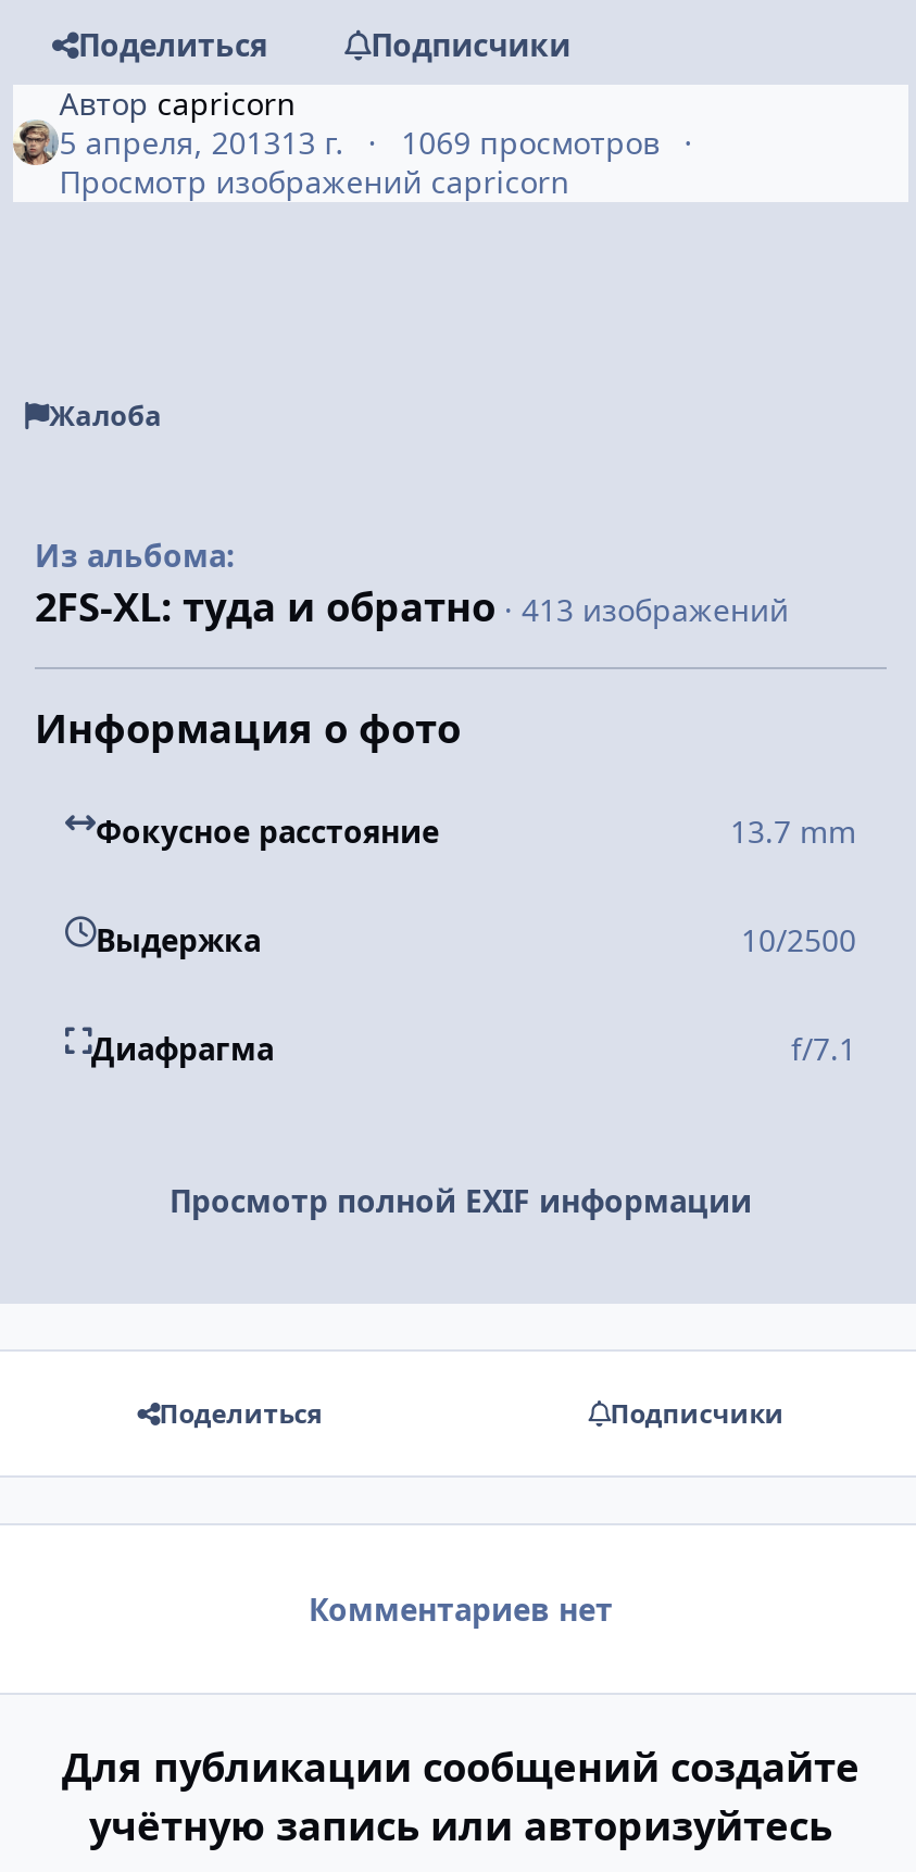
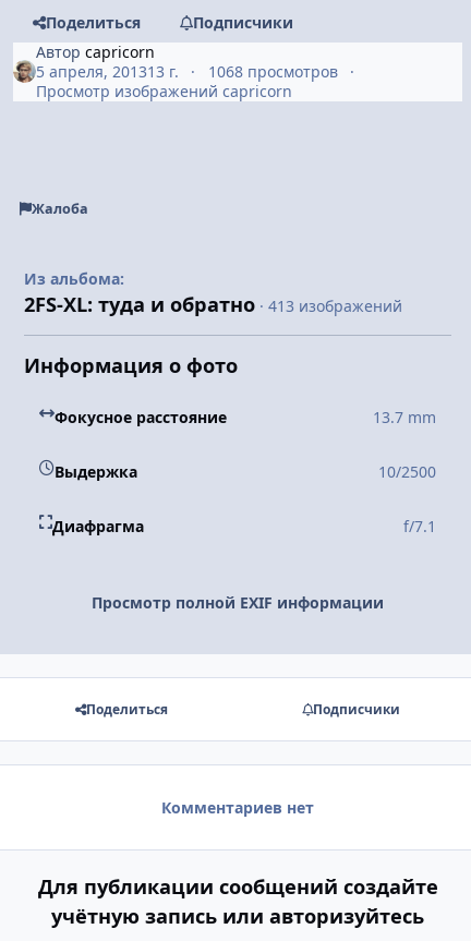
- 5 апреля, 201313 г. 1069 просмотров
+ 5 апреля, 201313 г. 1068 просмотров
